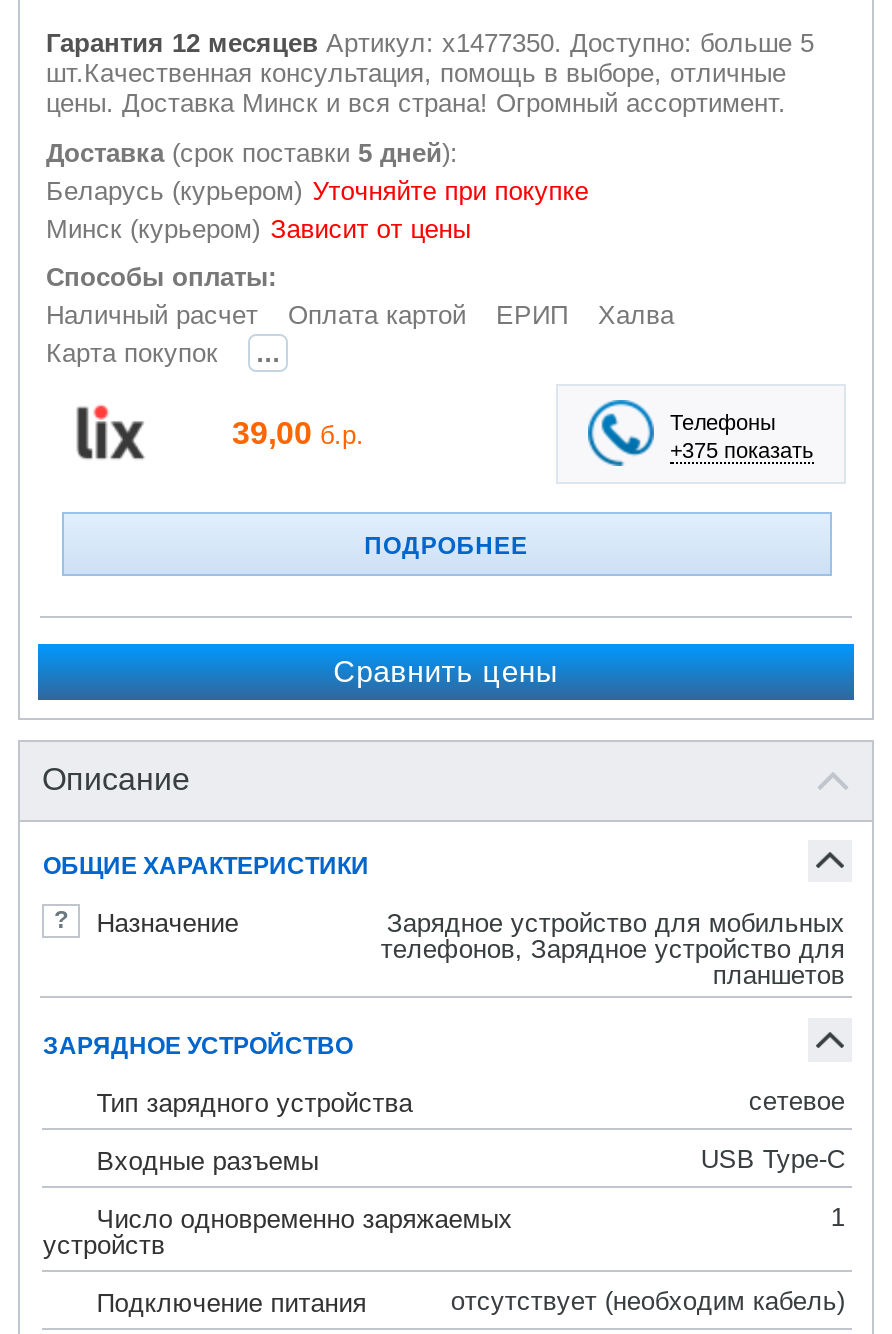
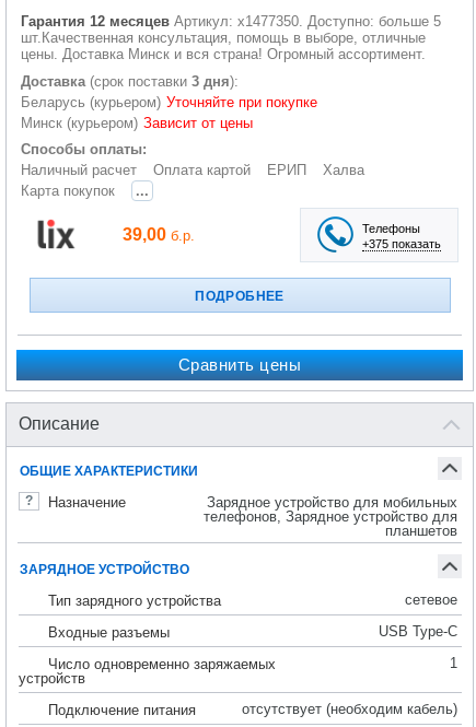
- Доставка (срок поставки 5 дней):
+ Доставка (срок поставки 3 дня):
